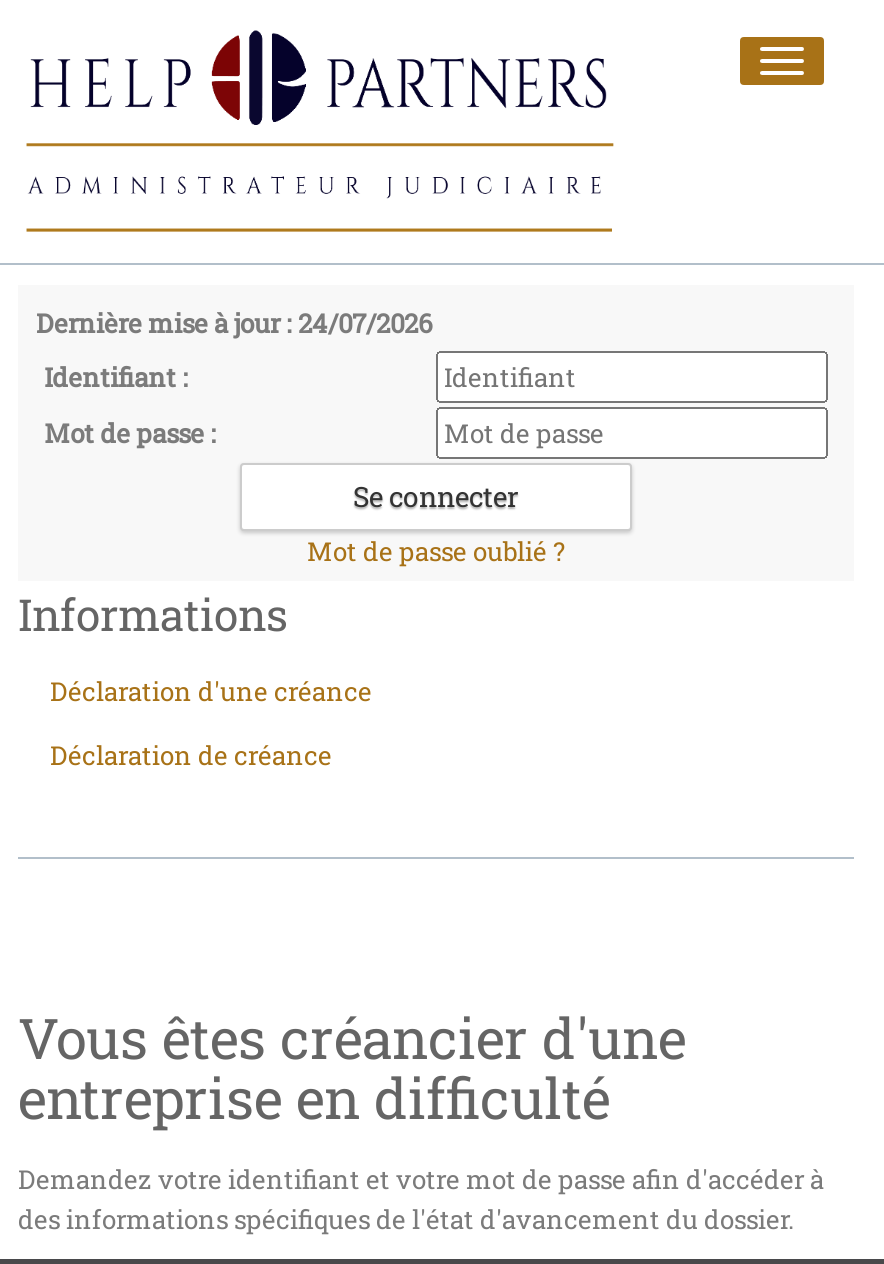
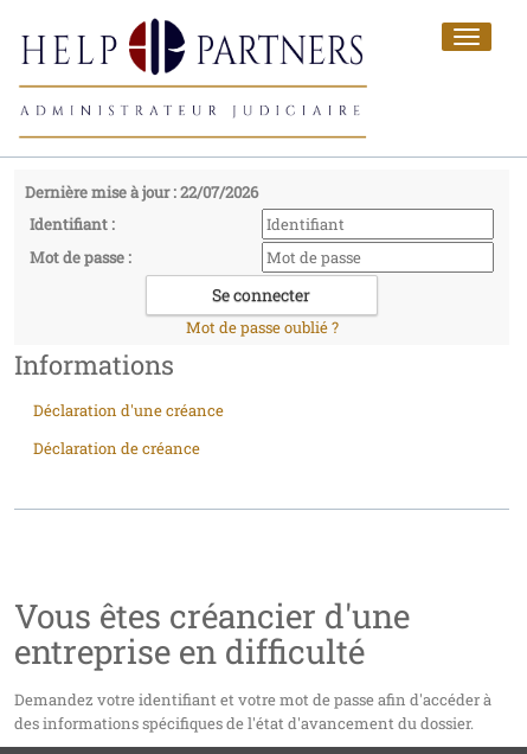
- Dernière mise à jour : 24/07/2026
+ Dernière mise à jour : 22/07/2026
